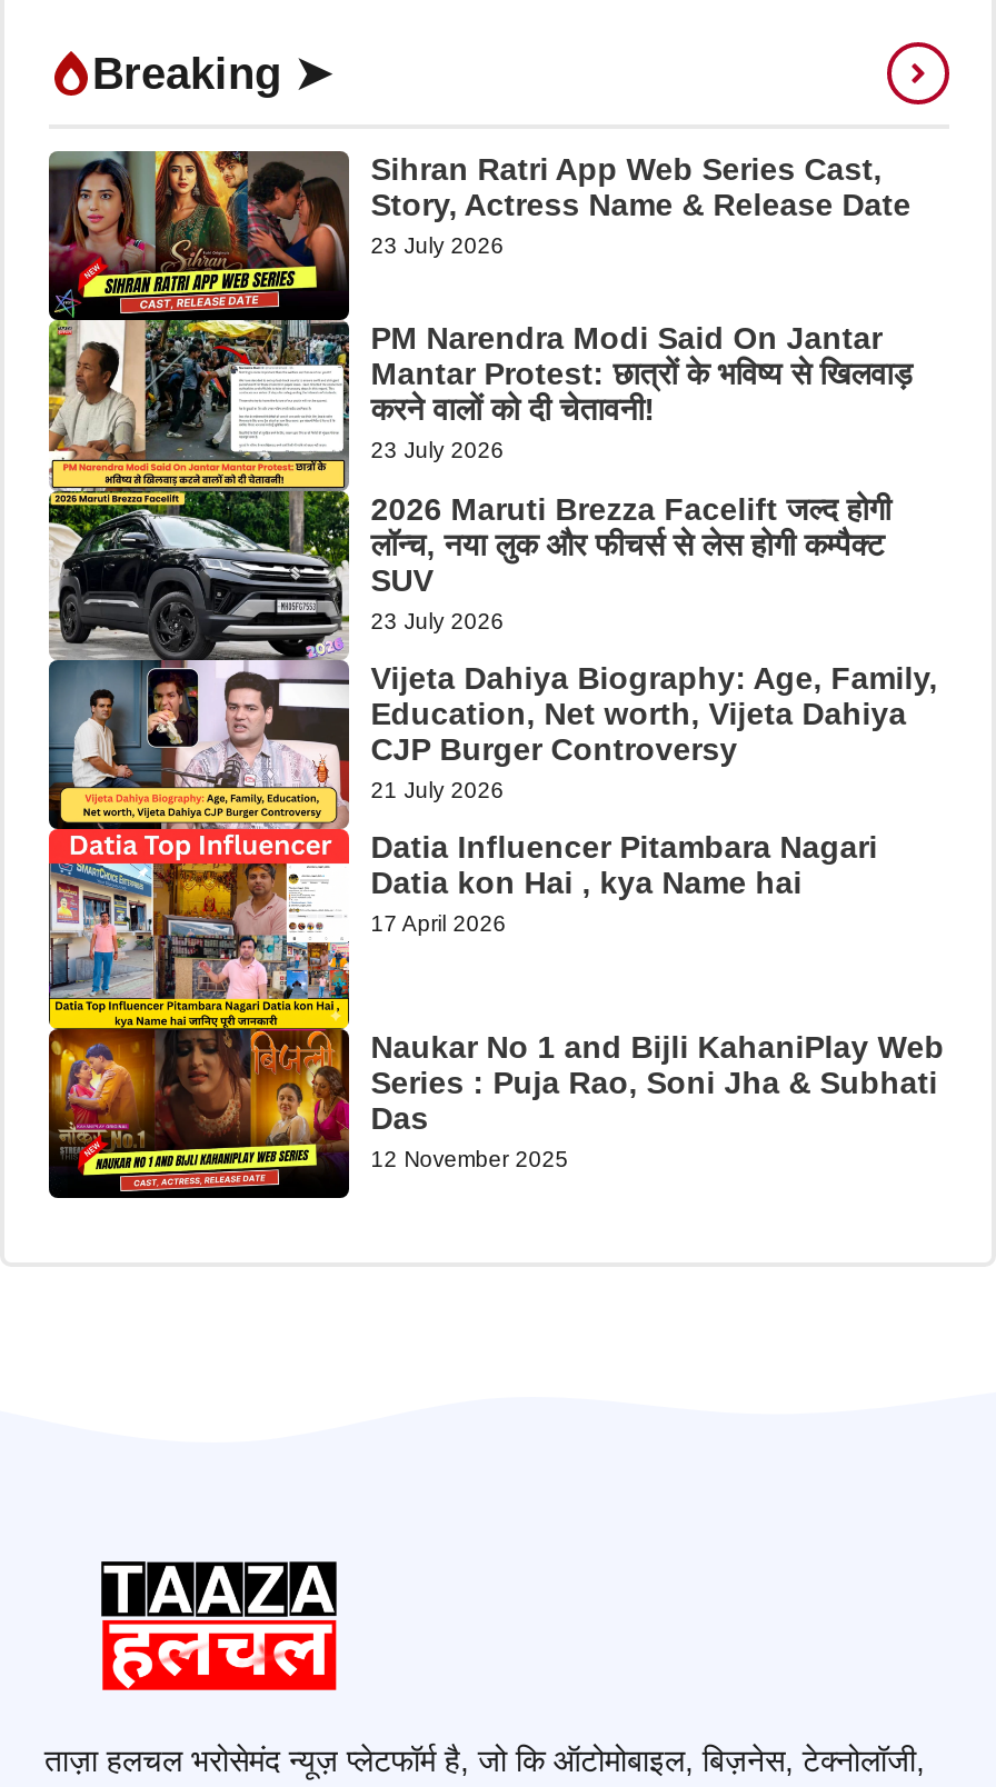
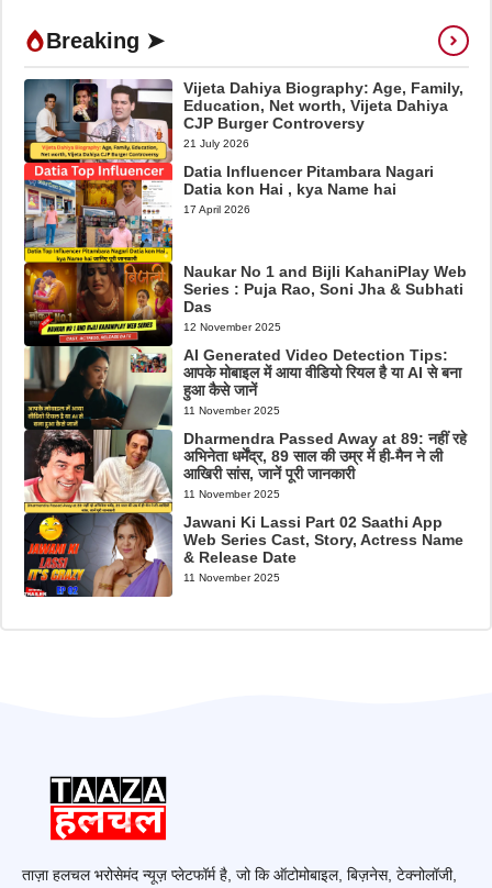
- [image]
- Sihran Ratri App Web Series Cast,
- Story, Actress Name & Release Date
- 23 July 2026
- PM Narendra Modi Said On Jantar
- Mantar Protest: छात्रों के भविष्य से खिलवाड़
- करने वालों को दी चेतावनी!
- 23 July 2026
- 2026 Maruti Brezza Facelift जल्द होगी
- लॉन्च, नया लुक और फीचर्स से लेस होगी कम्पैक्ट
- SUV
- 23 July 2026

moved up: Vijeta Dahiya Biography: Age, Family, | Education, Net worth, Vijeta Dahiya | CJP Burger Controversy | ... | Das | 12 November 2025

+ [image]
+ AI Generated Video Detection Tips:
+ आपके मोबाइल में आया वीडियो रियल है या AI से बना
+ हुआ कैसे जानें
+ 11 November 2025
+ Dharmendra Passed Away at 89: नहीं रहे
+ अभिनेता धर्मेंद्र, 89 साल की उम्र में ही-मैन ने ली
+ आखिरी सांस, जानें पूरी जानकारी
+ 11 November 2025
+ Jawani Ki Lassi Part 02 Saathi App
+ Web Series Cast, Story, Actress Name
+ & Release Date
+ 11 November 2025
